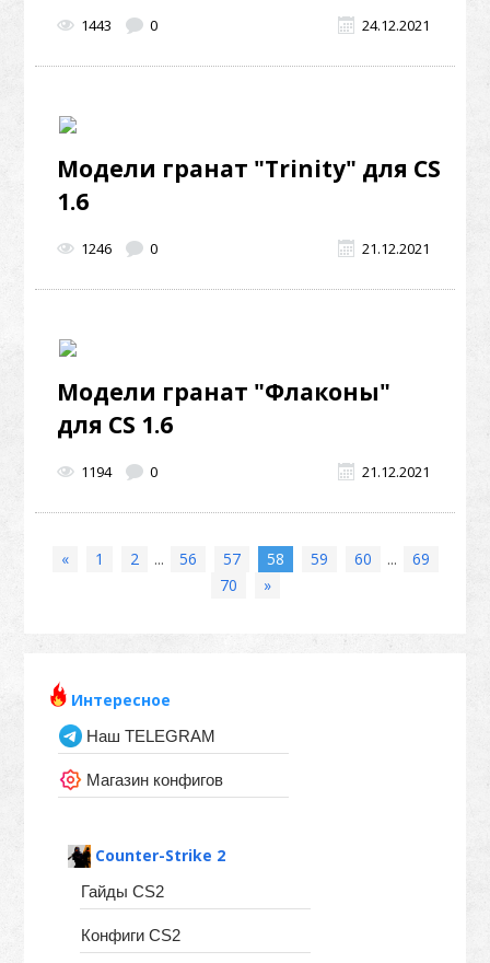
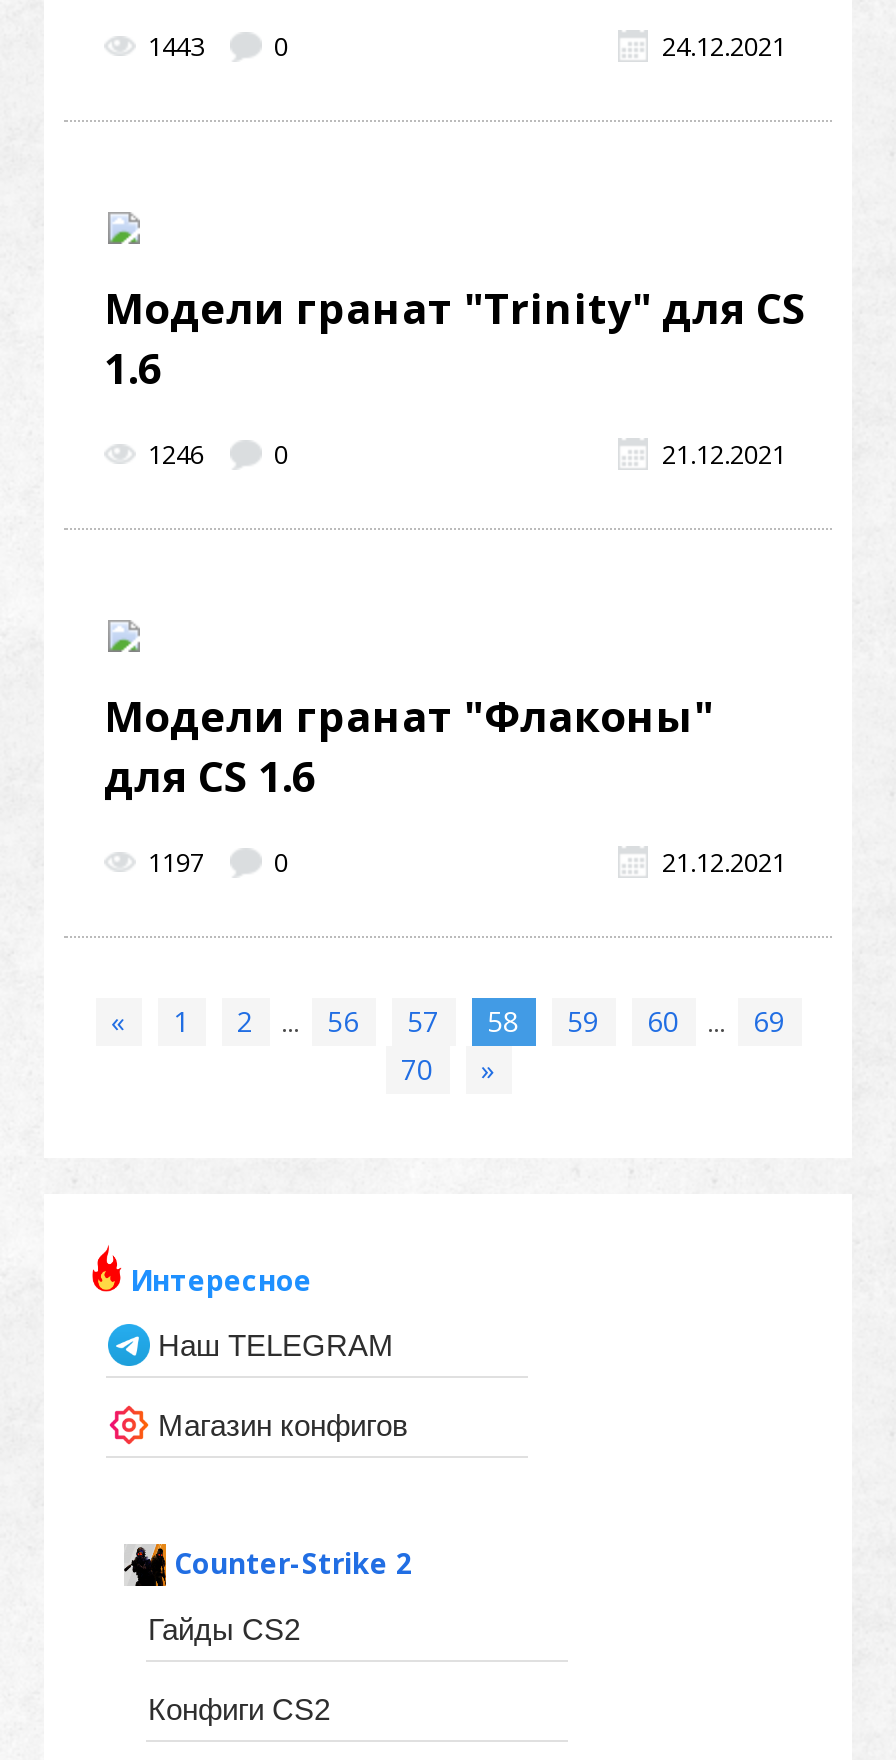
- 1194 0
+ 1197 0
